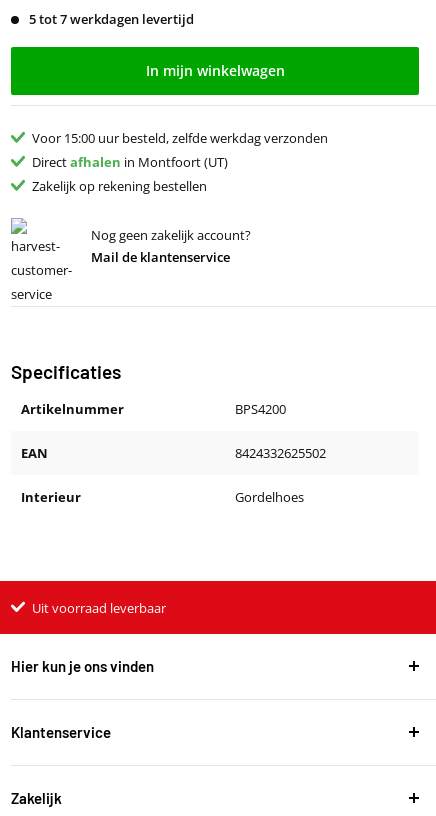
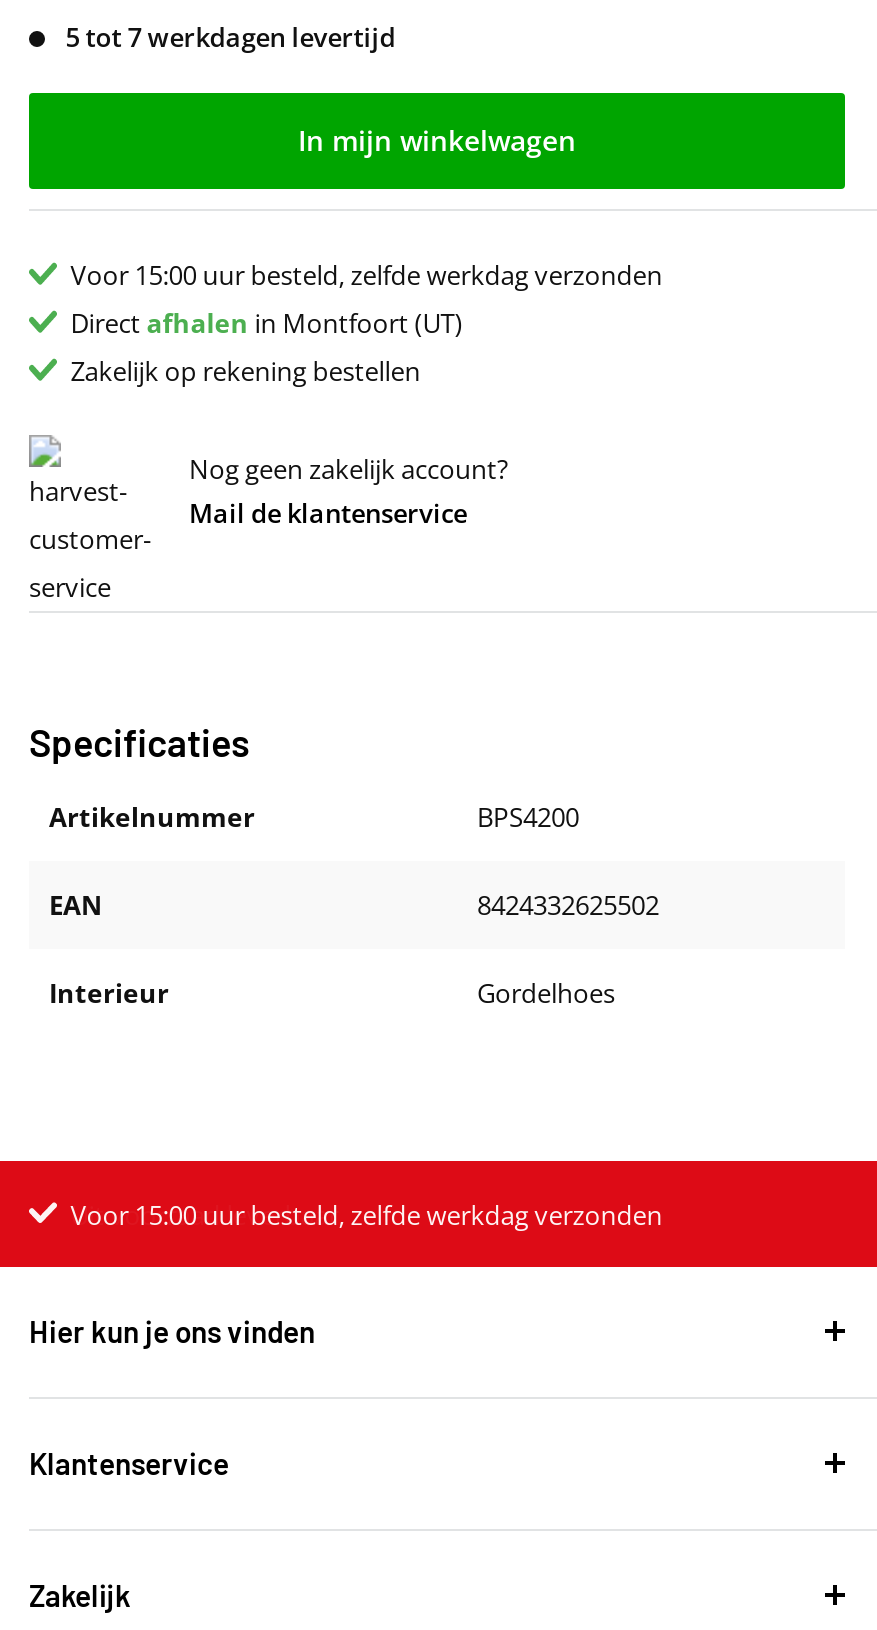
- Uit voorraad leverbaar
+ Voor 15:00 uur besteld, zelfde werkdag verzonden
